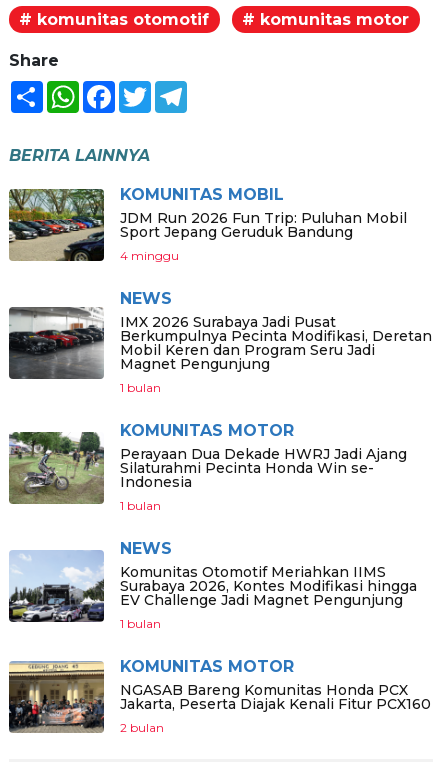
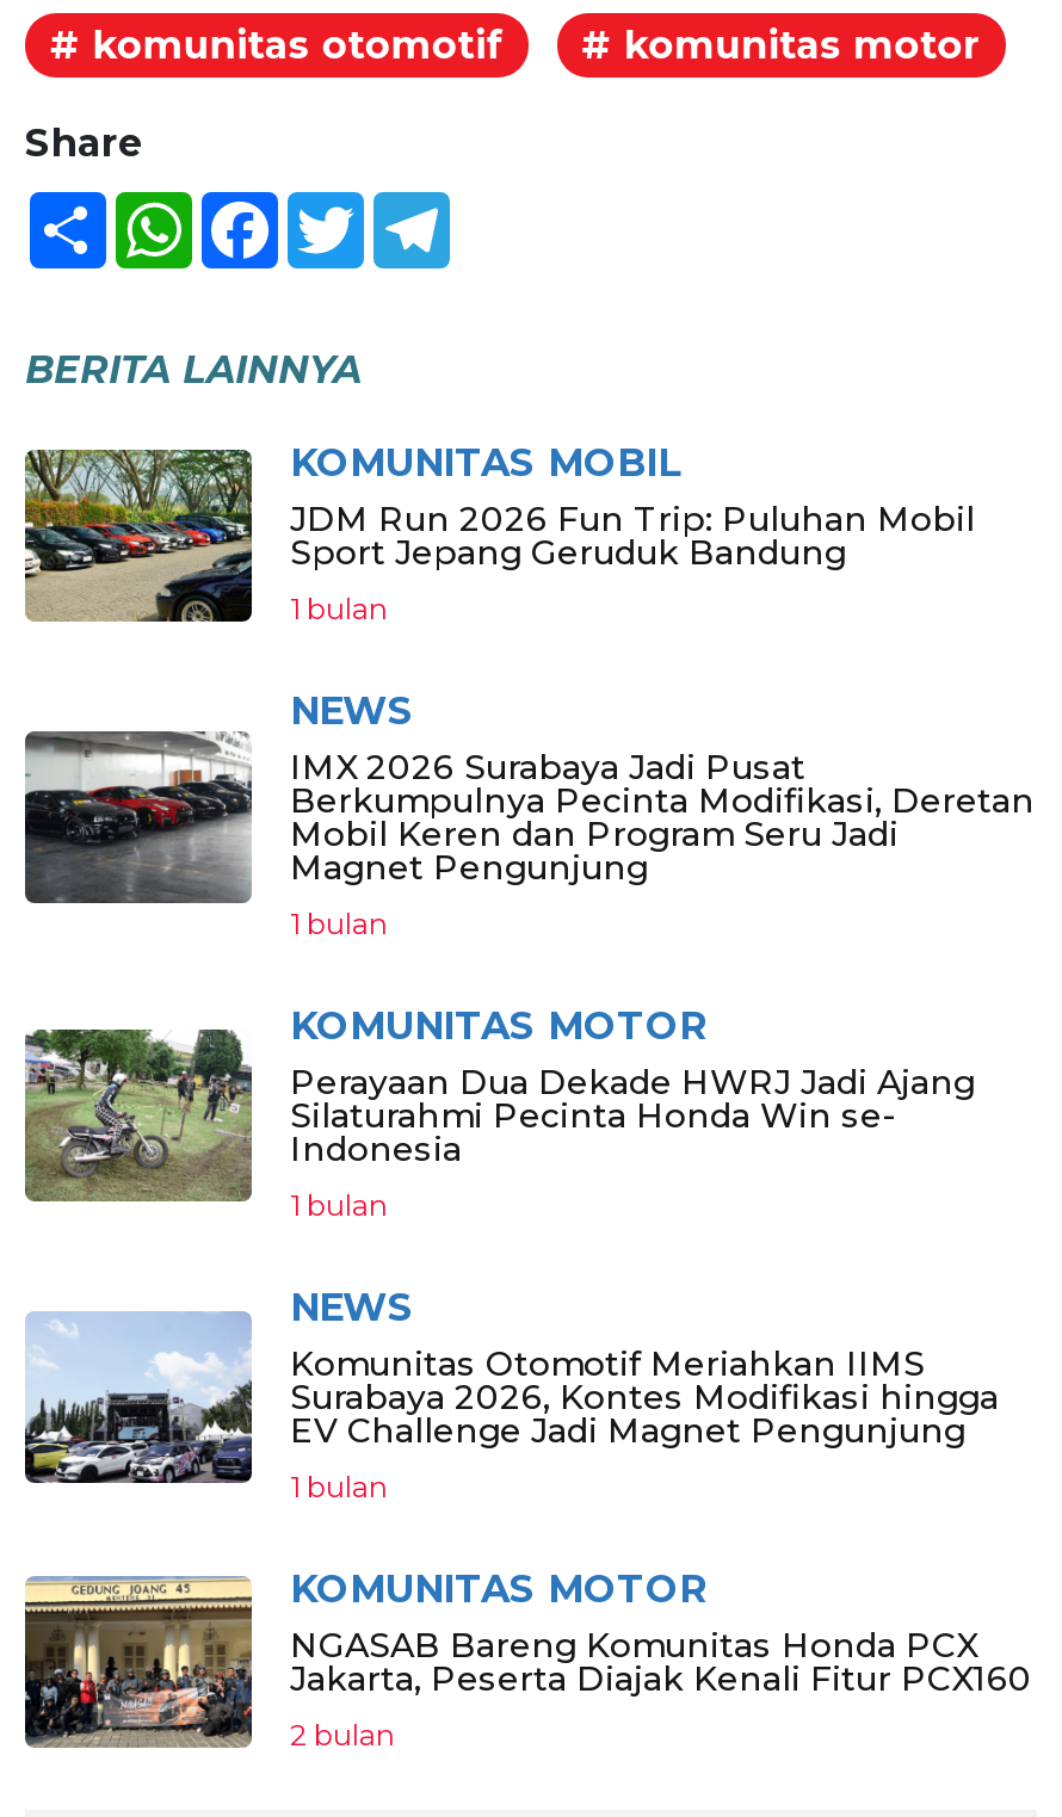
- 4 minggu
+ 1 bulan
